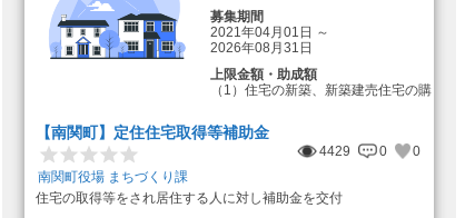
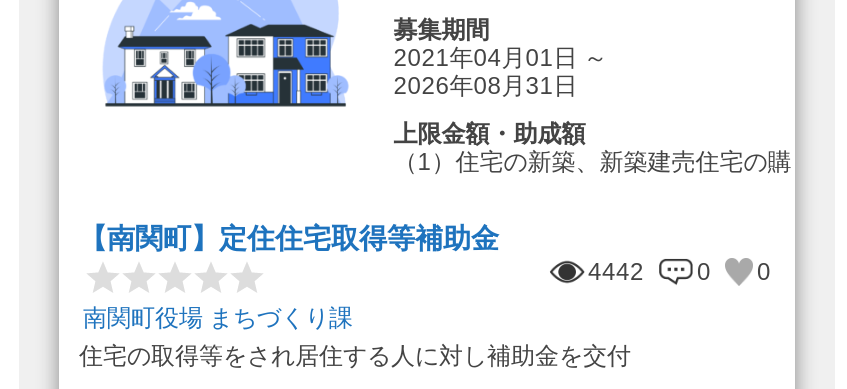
- 4429 0 0
+ 4442 0 0
